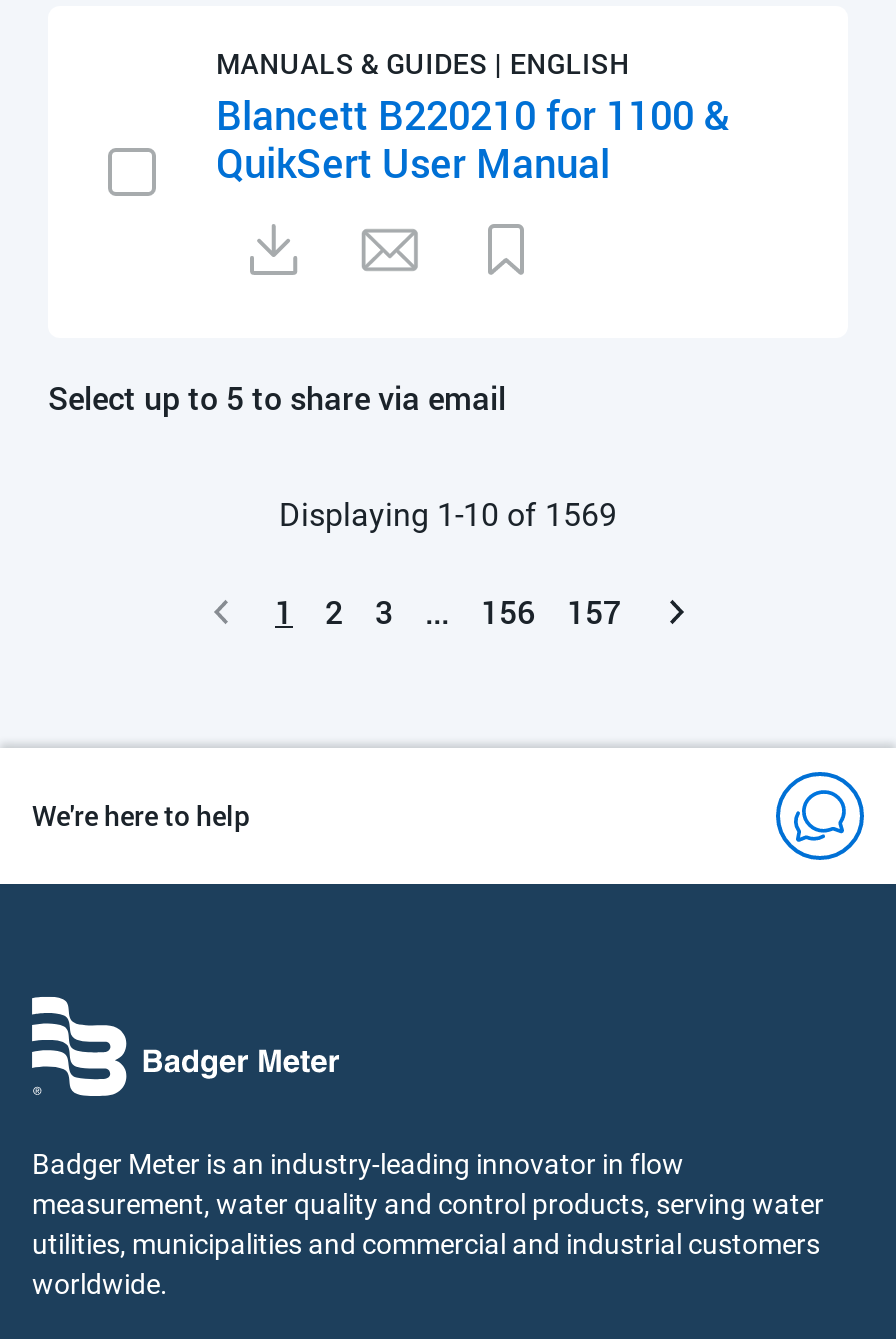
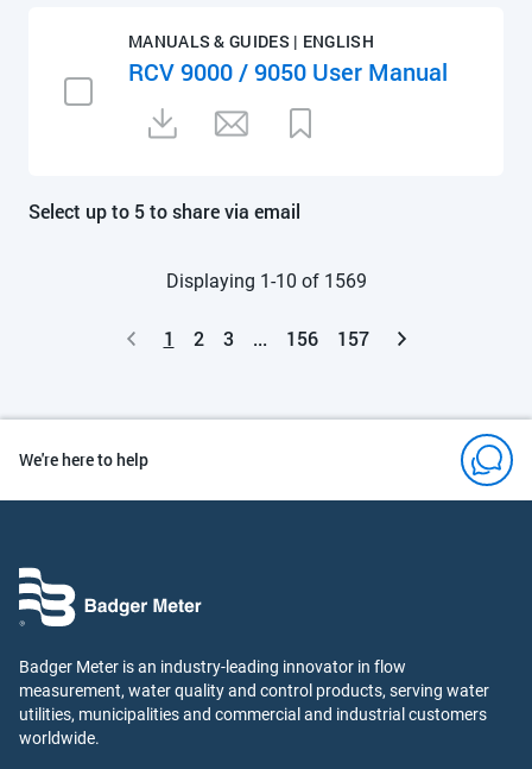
- Blancett B220210 for 1100 &
- QuikSert User Manual
+ RCV 9000 / 9050 User Manual
